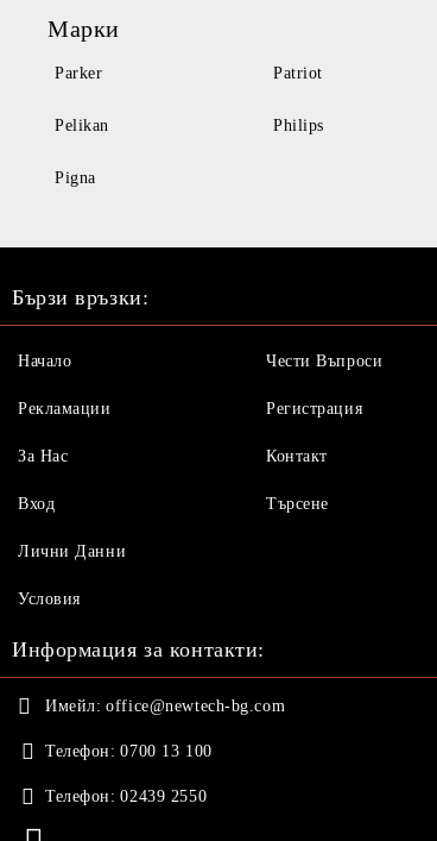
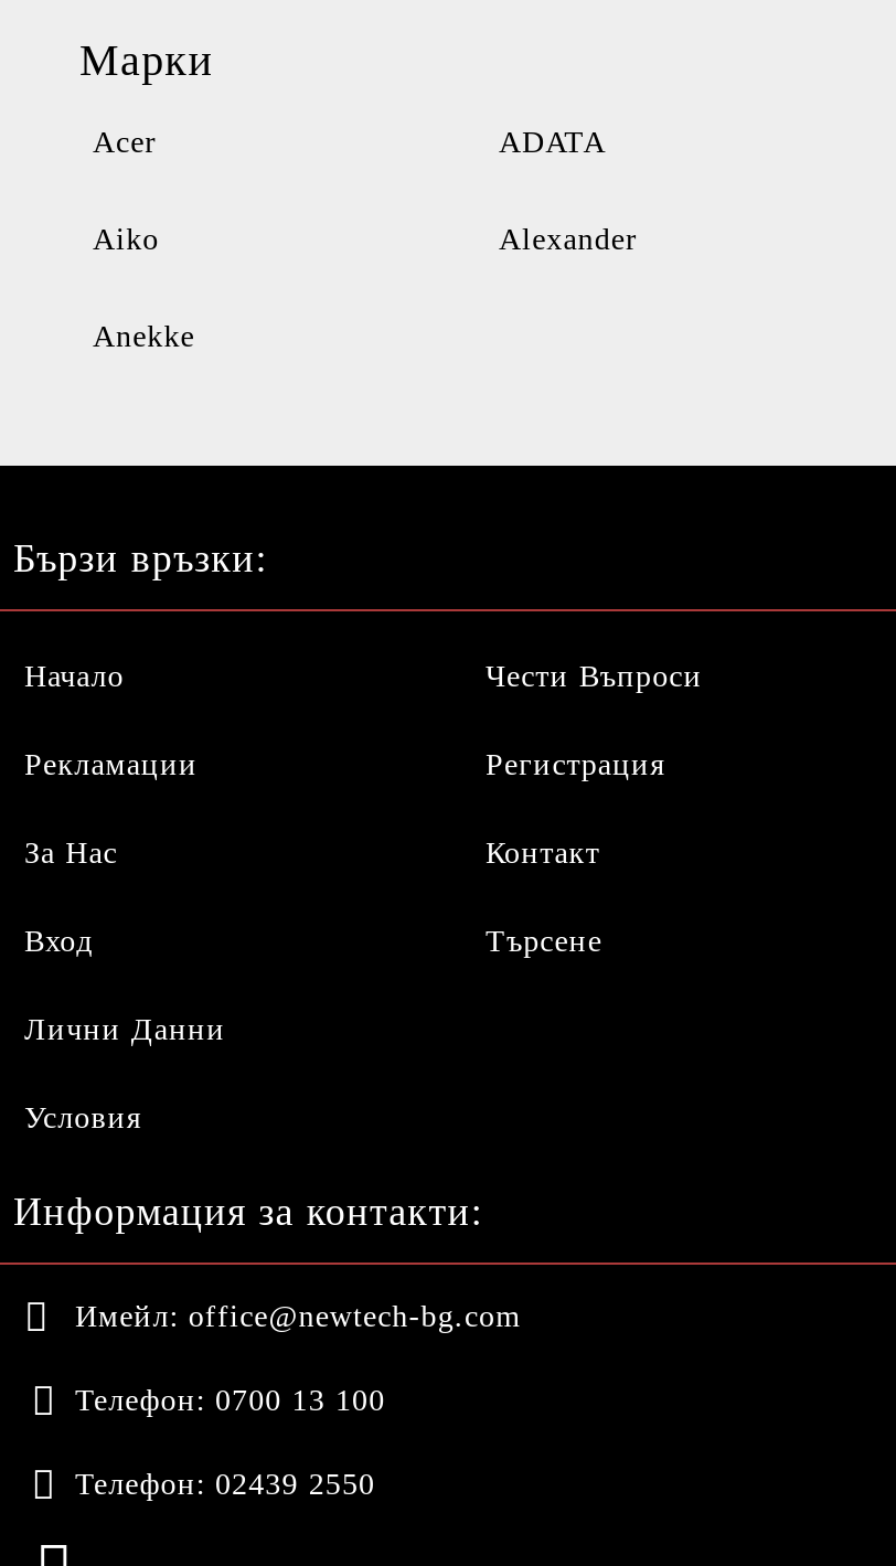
- Parker
- Patriot
+ Acer
+ ADATA

- Pelikan
- Philips
+ Aiko
+ Alexander

- Pigna
+ Anekke
